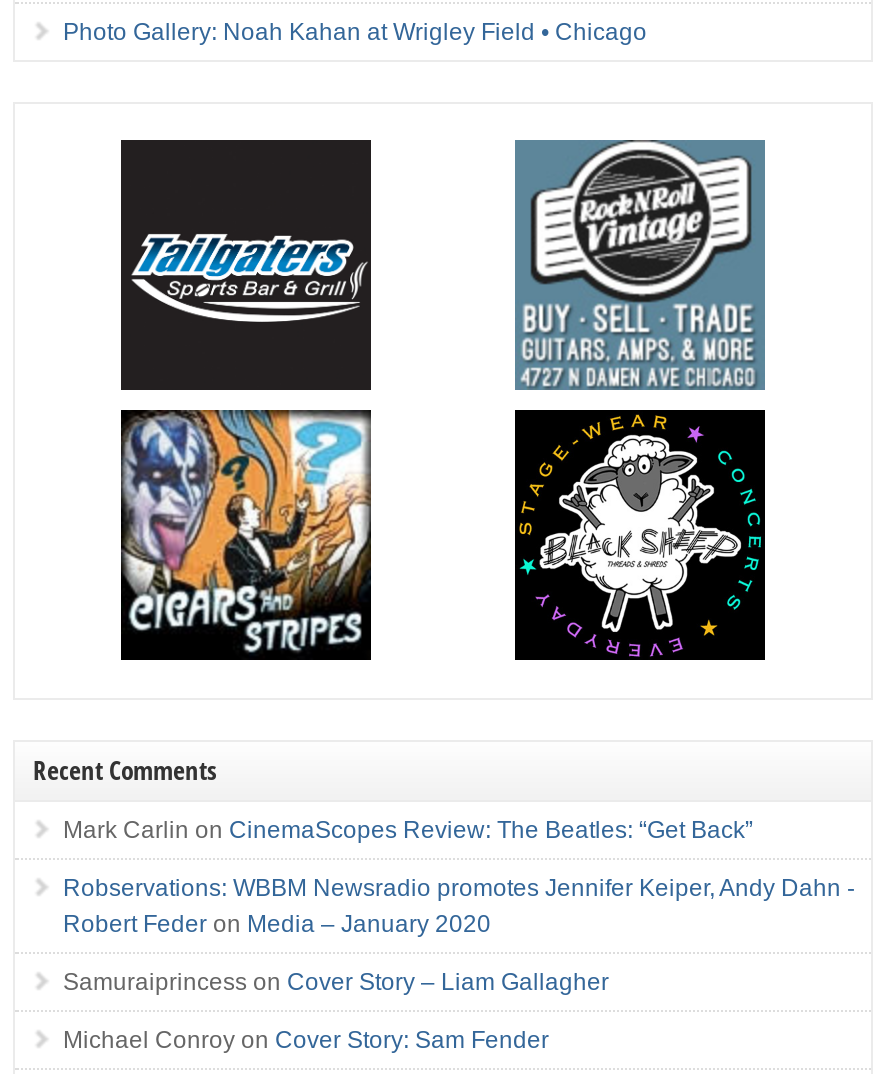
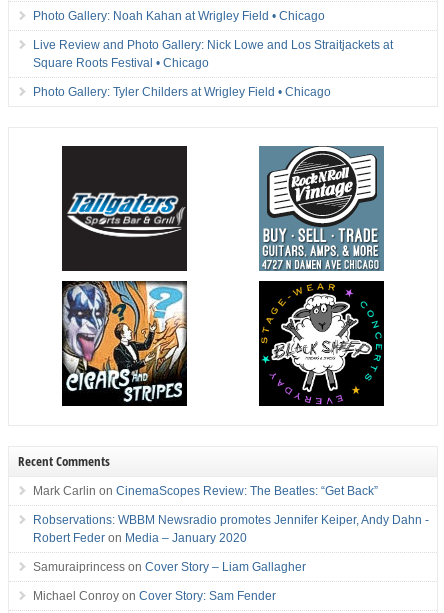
+ Live Review and Photo Gallery: Nick Lowe and Los Straitjackets at
+ Square Roots Festival • Chicago
+ Photo Gallery: Tyler Childers at Wrigley Field • Chicago
